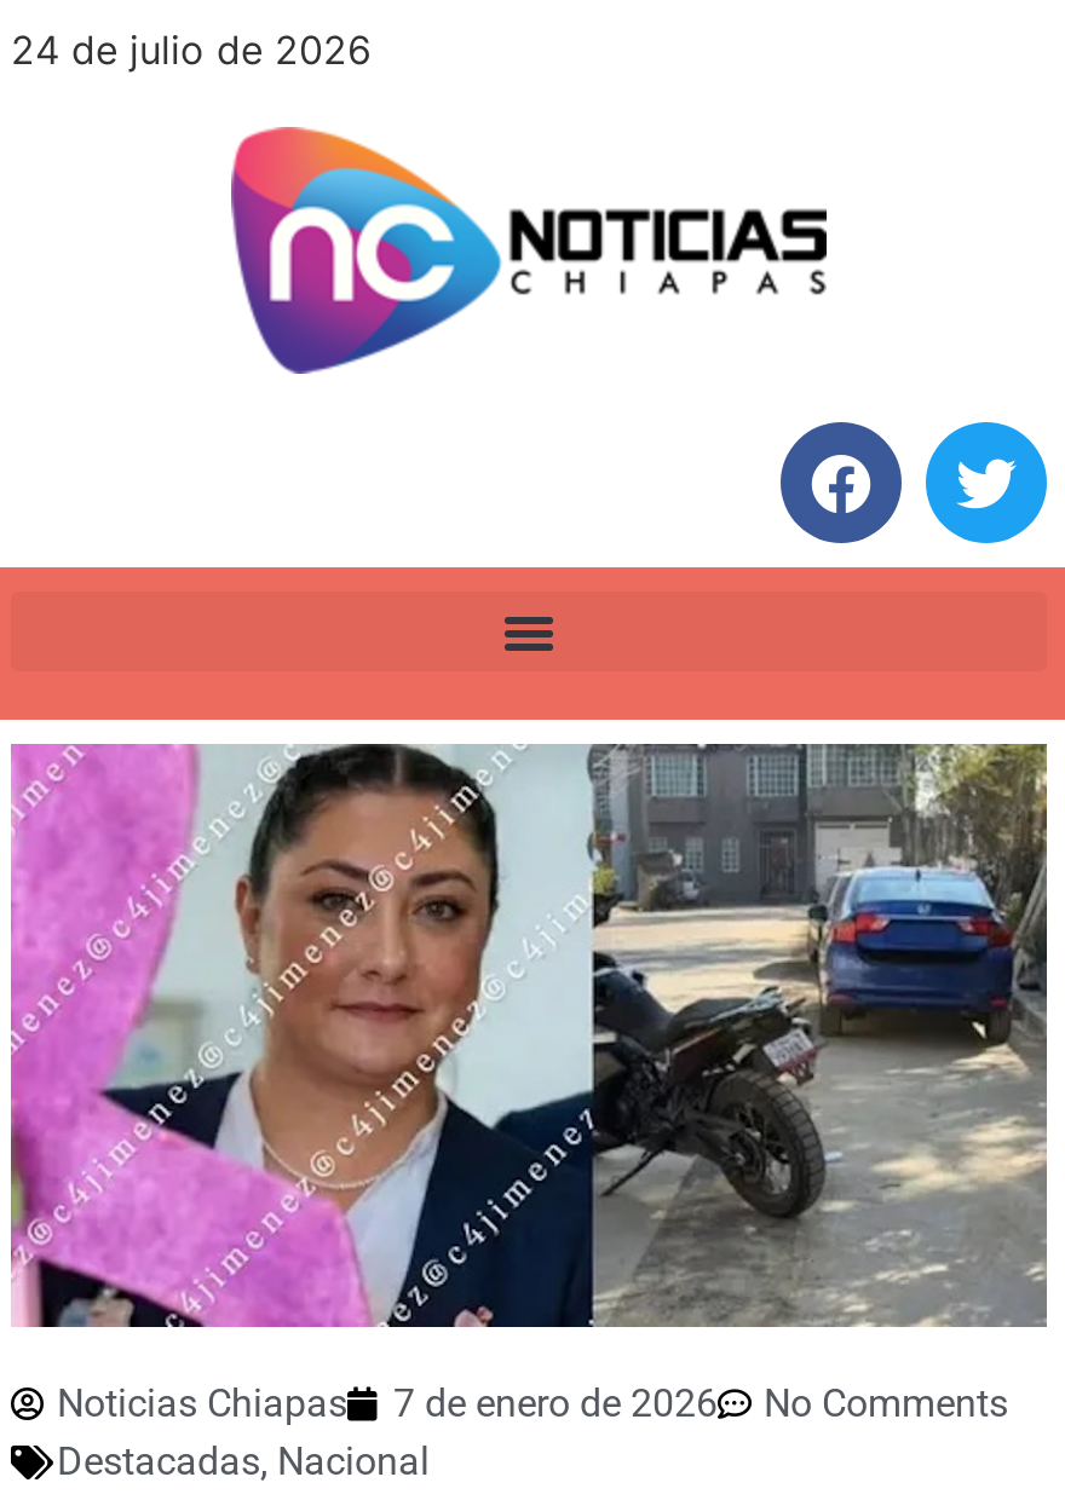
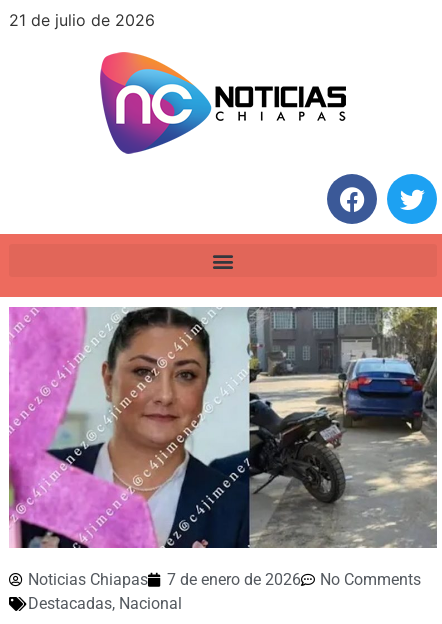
- 24 de julio de 2026
+ 21 de julio de 2026
